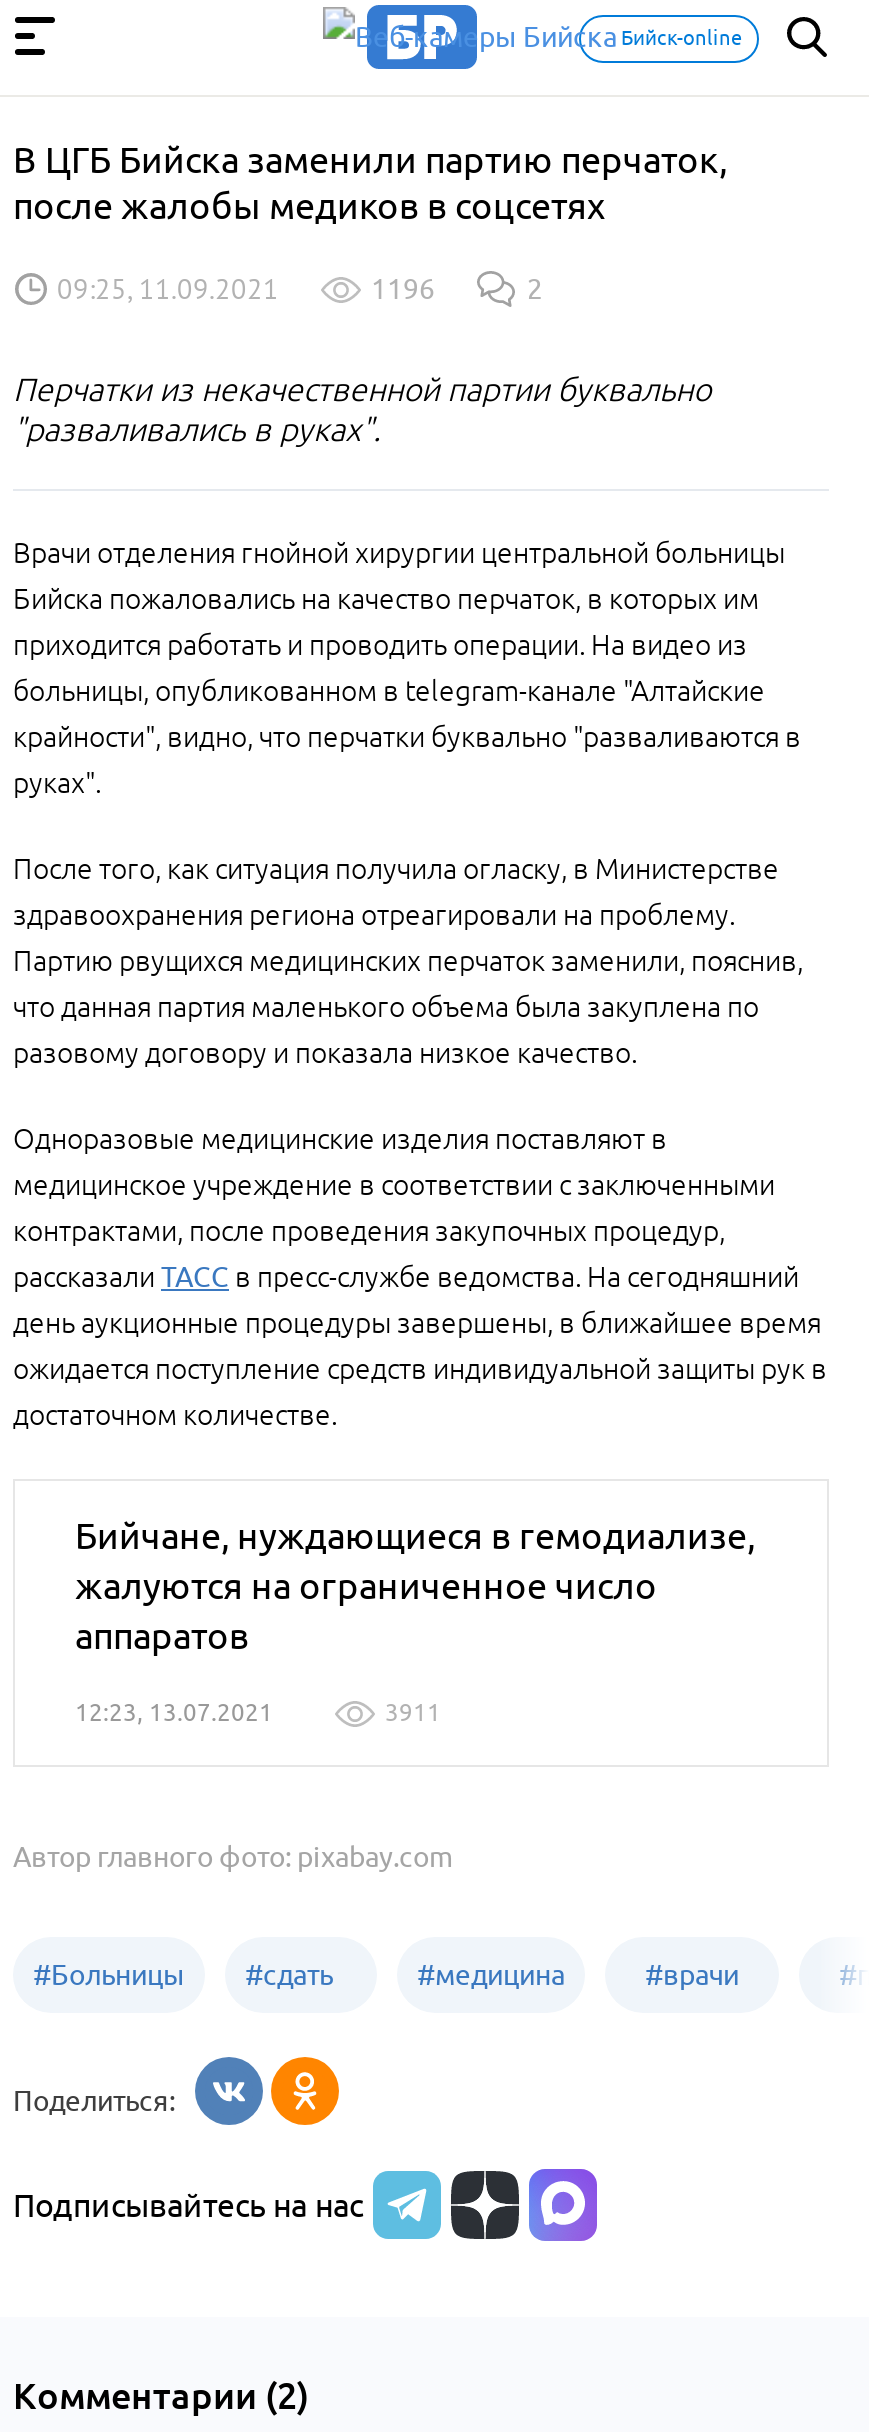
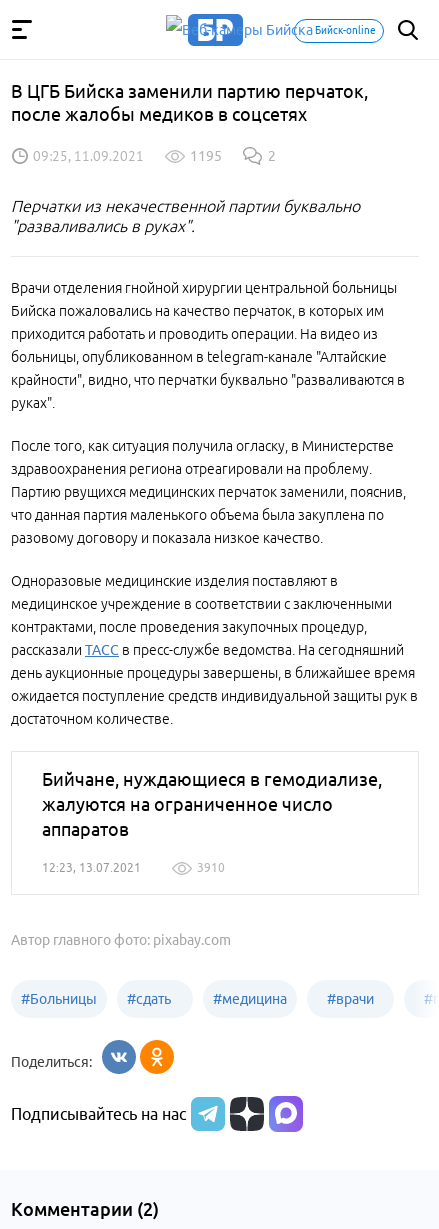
- 1196
+ 1195

- 3911
+ 3910
